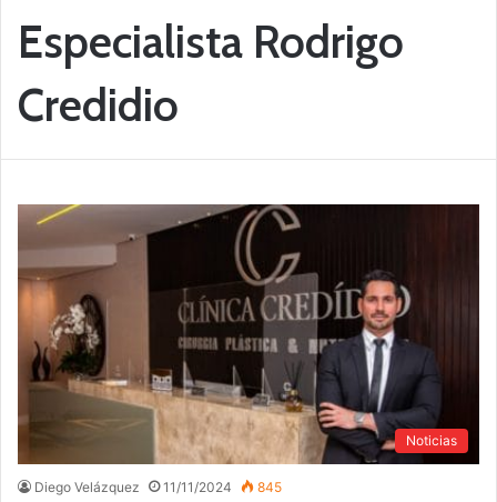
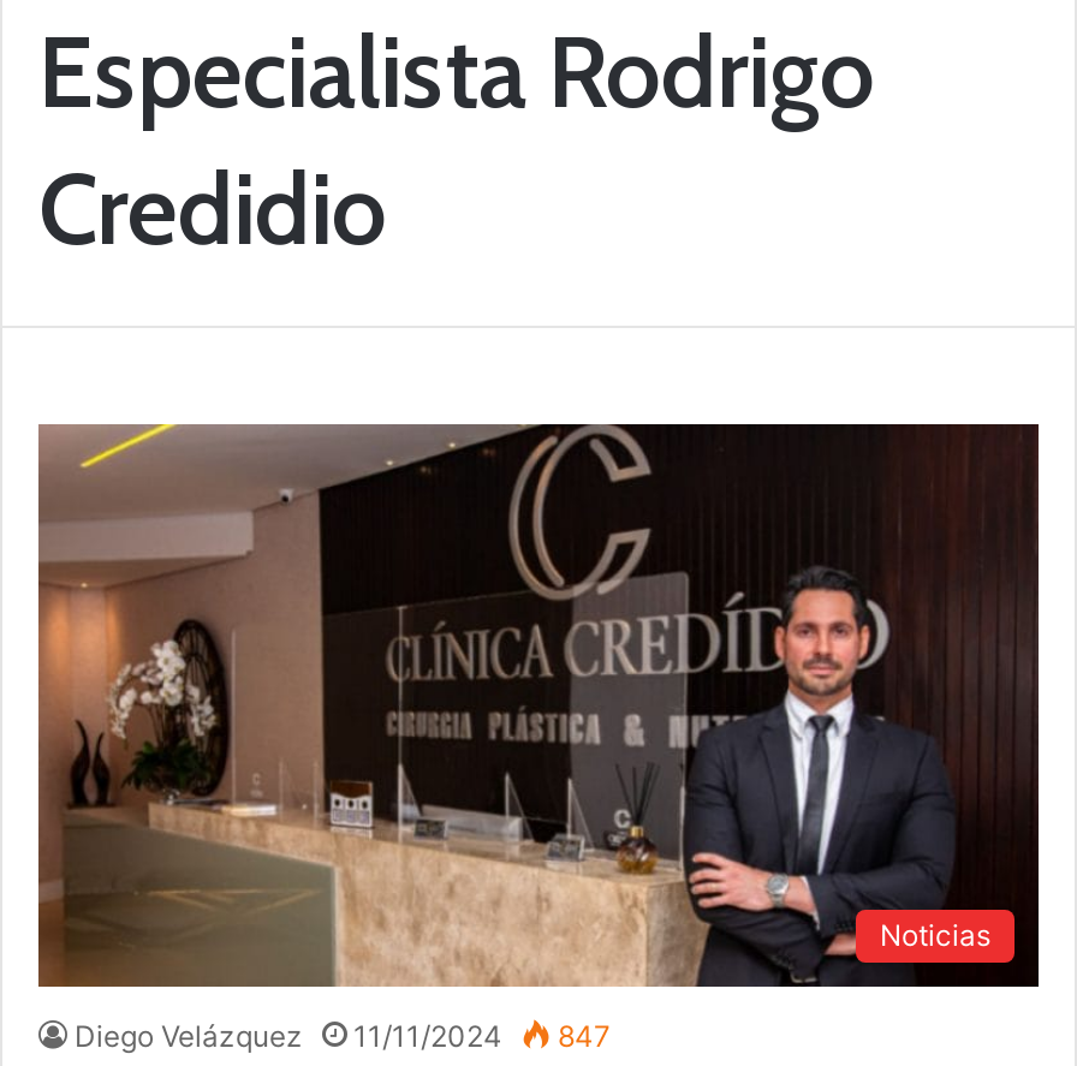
- Diego Velázquez 11/11/2024 845
+ Diego Velázquez 11/11/2024 847
